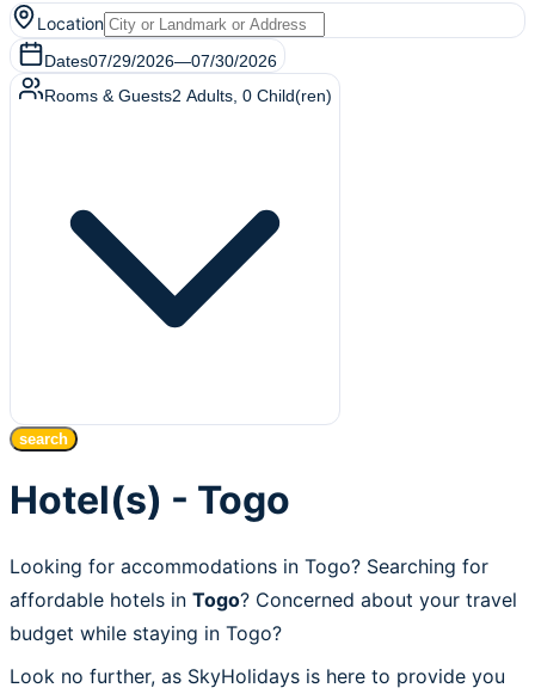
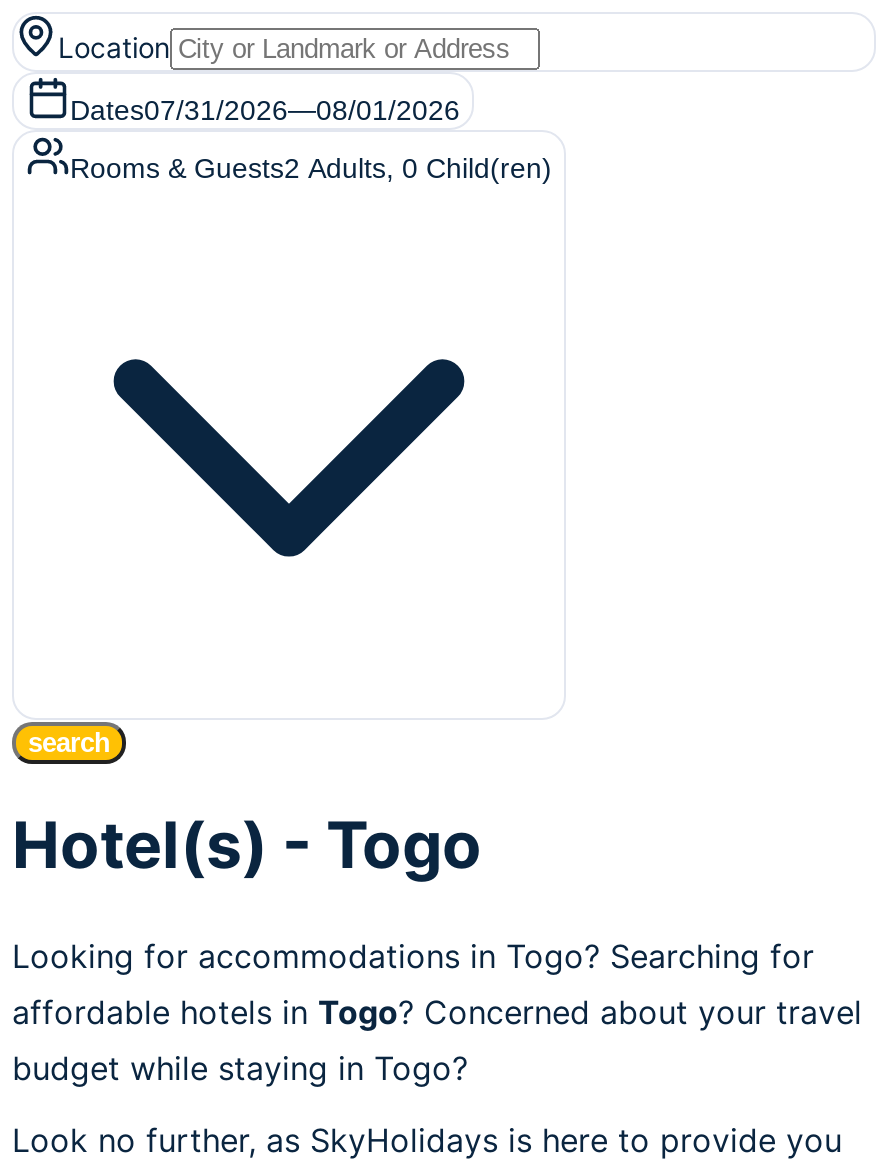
- Dates07/29/2026—07/30/2026
+ Dates07/31/2026—08/01/2026
